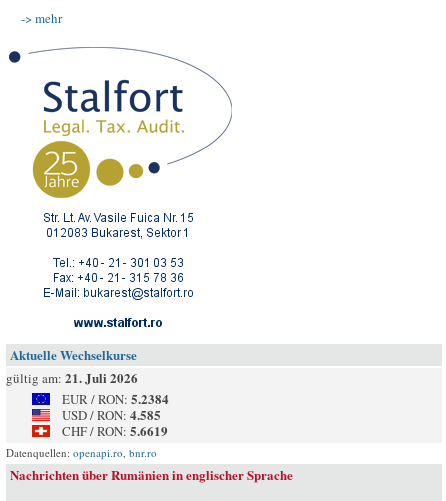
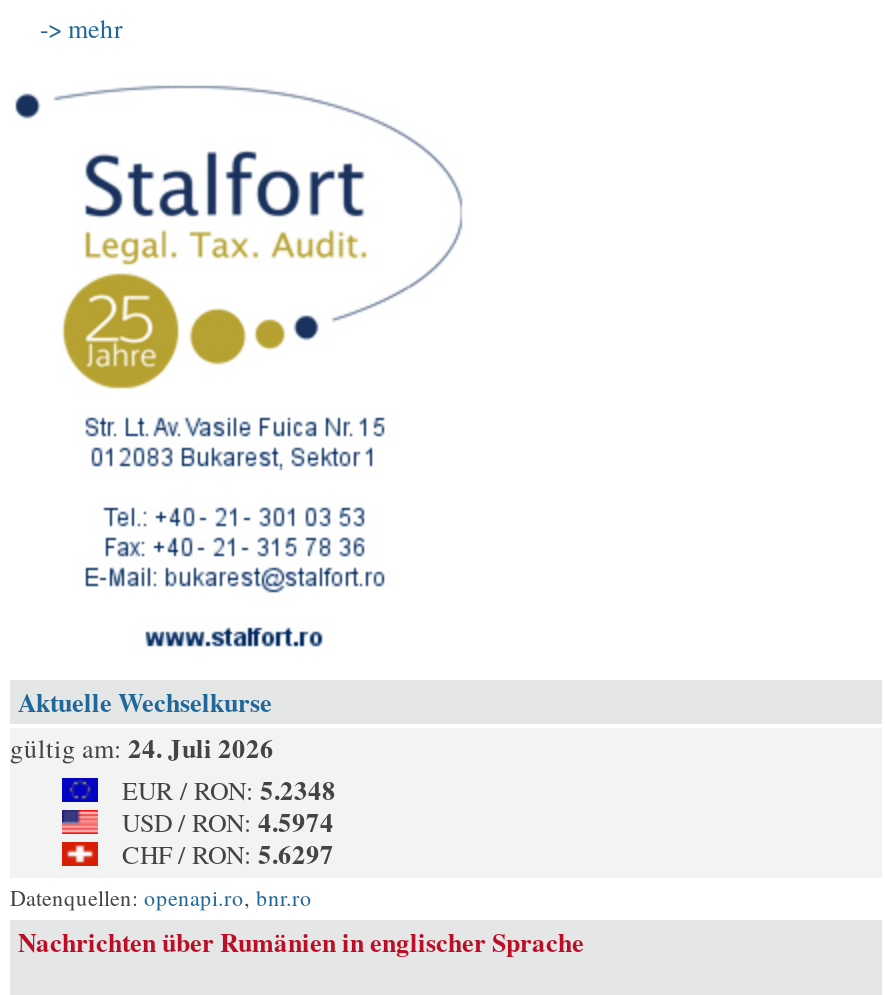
- gültig am: 21. Juli 2026
+ gültig am: 24. Juli 2026

- EUR / RON: 5.2384
+ EUR / RON: 5.2348

- USD / RON: 4.585
+ USD / RON: 4.5974

- CHF / RON: 5.6619
+ CHF / RON: 5.6297
